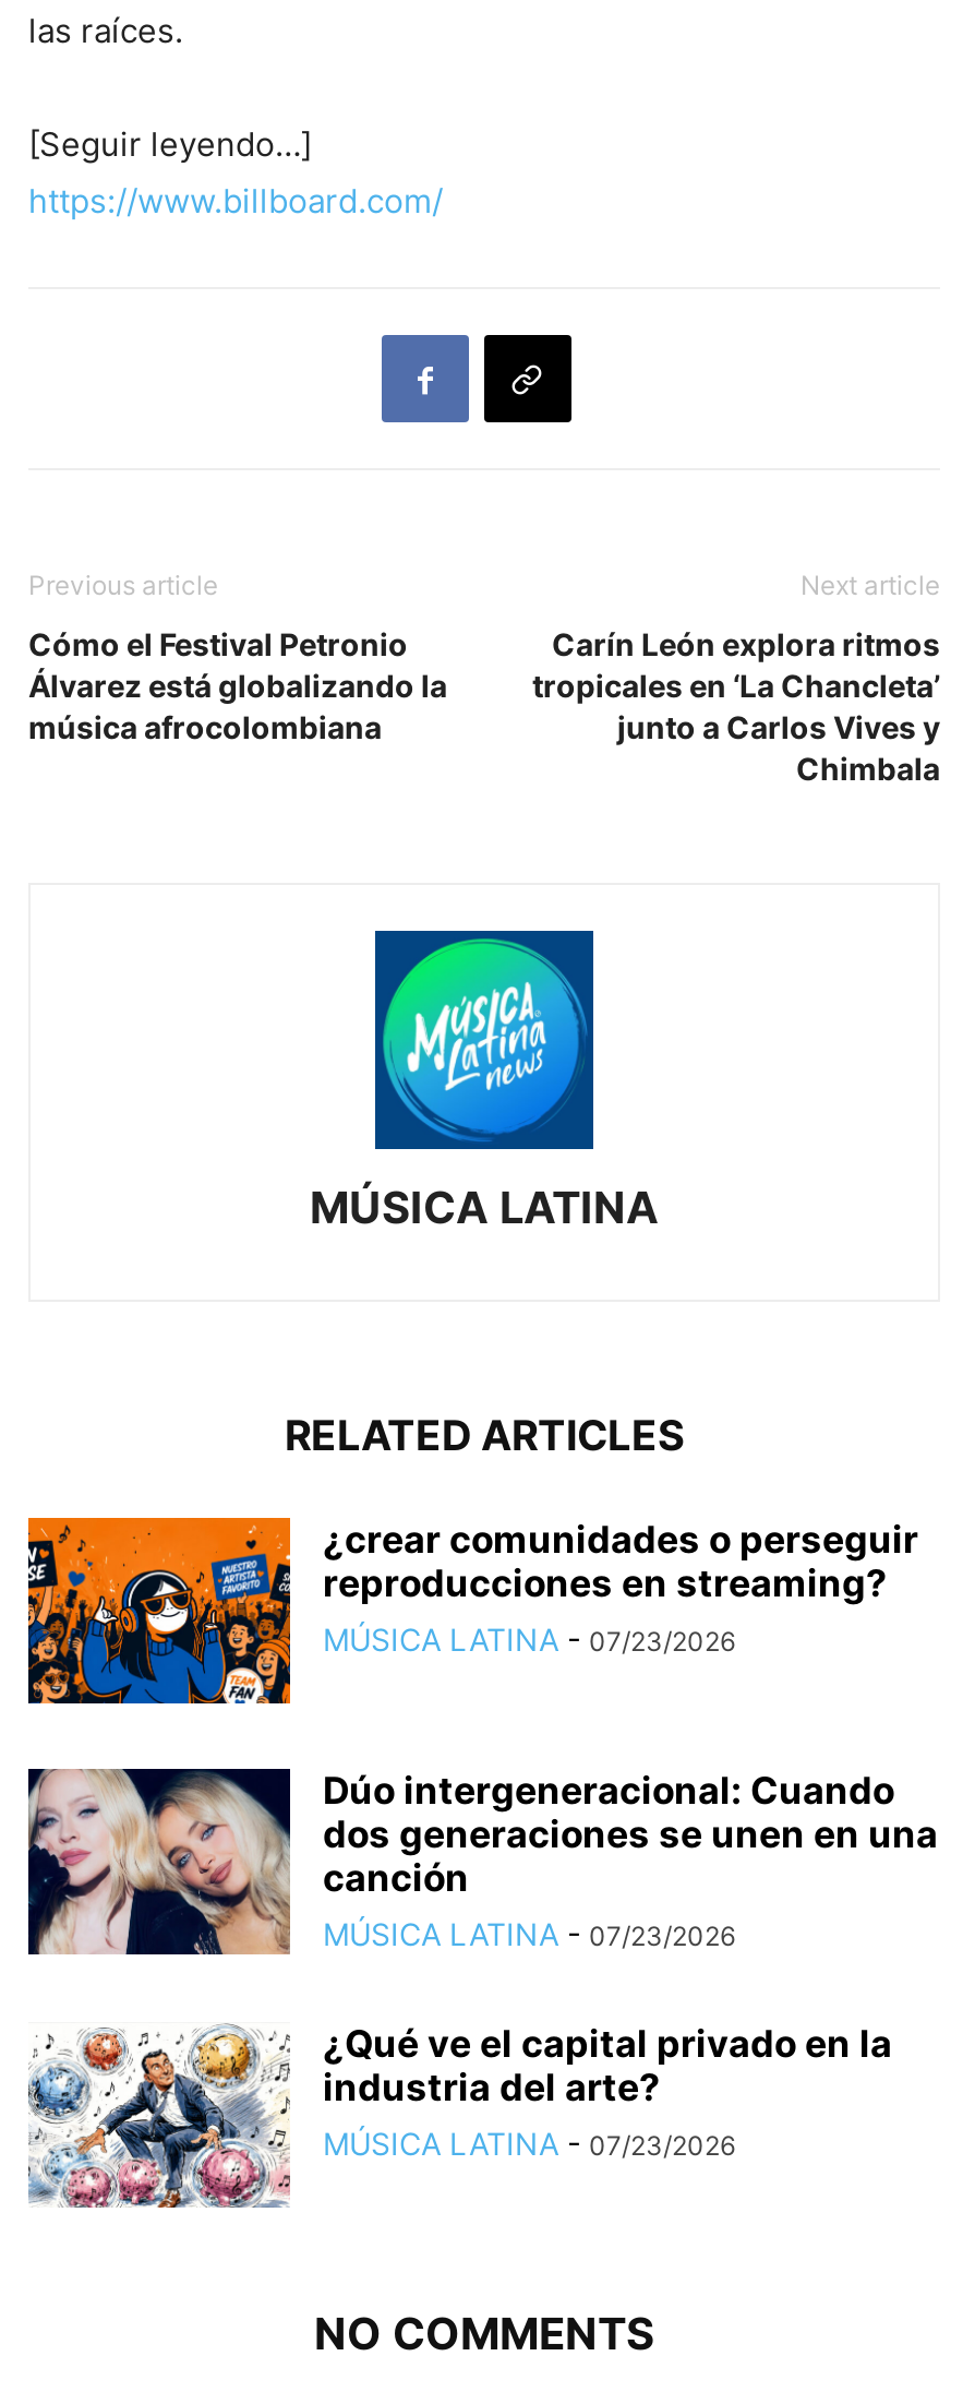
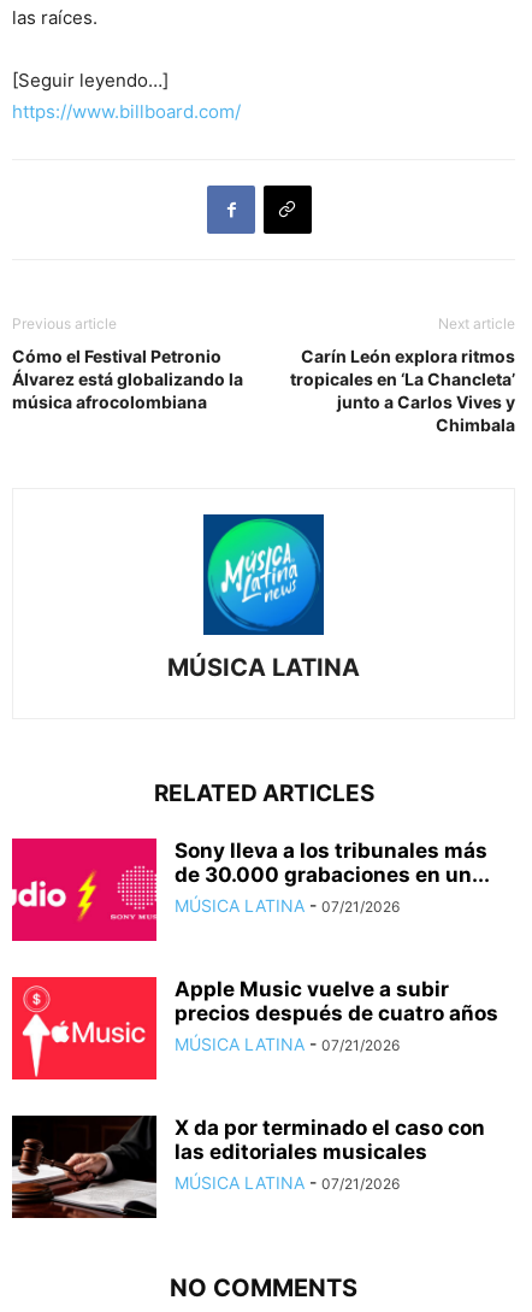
- [image]
- ¿crear comunidades o perseguir
- reproducciones en streaming?
- MÚSICA LATINA - 07/23/2026
+ [image]
+ Sony lleva a los tribunales más
+ de 30.000 grabaciones en un...
+ MÚSICA LATINA - 07/21/2026

- [image]
- Dúo intergeneracional: Cuando
- dos generaciones se unen en una
- canción
- MÚSICA LATINA - 07/23/2026
+ [image]
+ Apple Music vuelve a subir
+ precios después de cuatro años
+ MÚSICA LATINA - 07/21/2026

- [image]
- ¿Qué ve el capital privado en la
- industria del arte?
- MÚSICA LATINA - 07/23/2026
+ [image]
+ X da por terminado el caso con
+ las editoriales musicales
+ MÚSICA LATINA - 07/21/2026
